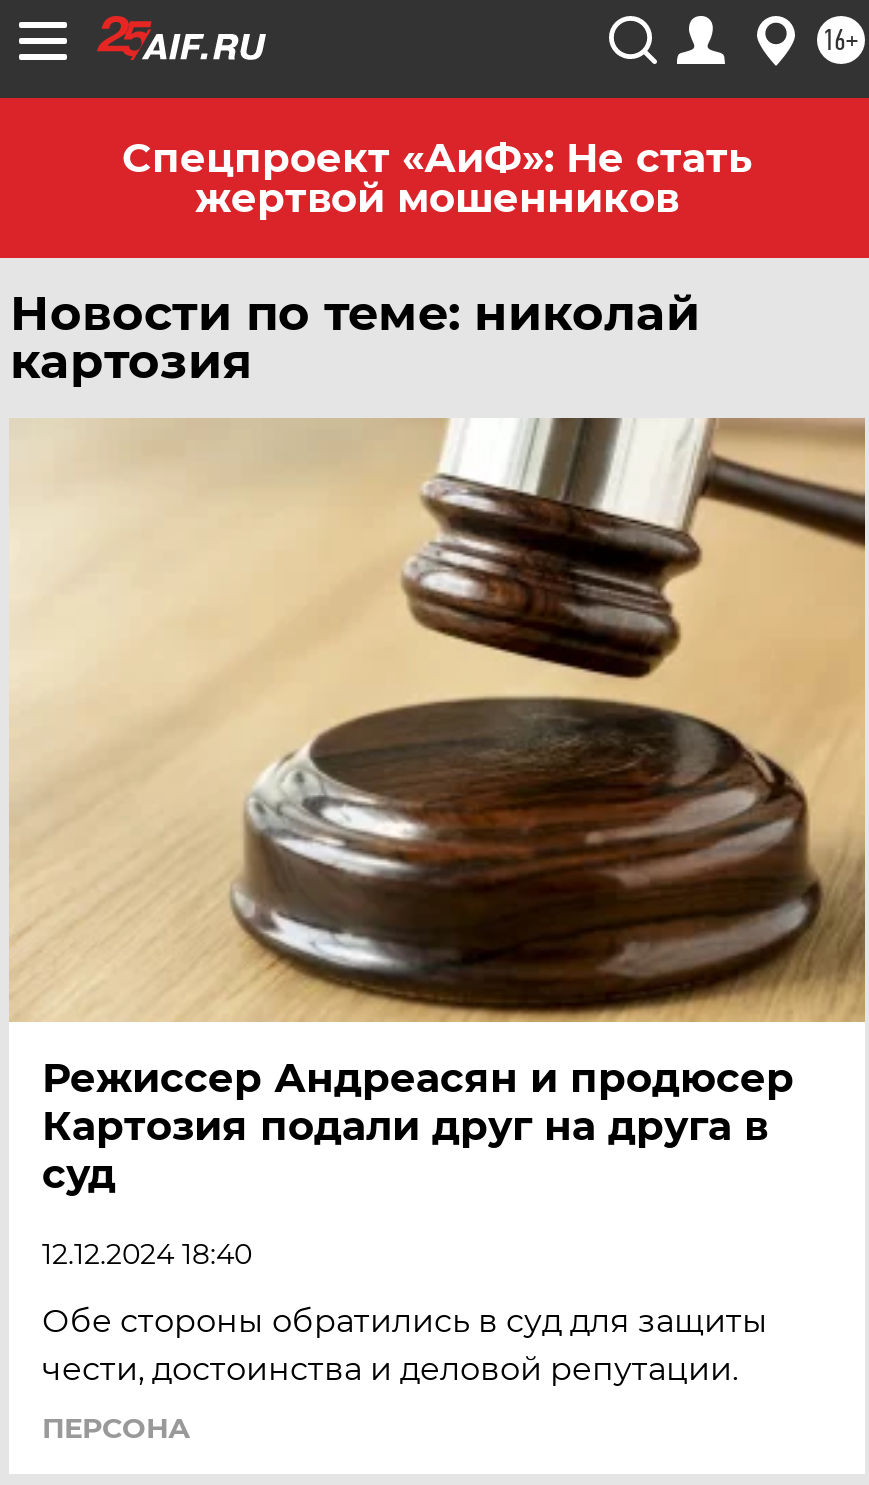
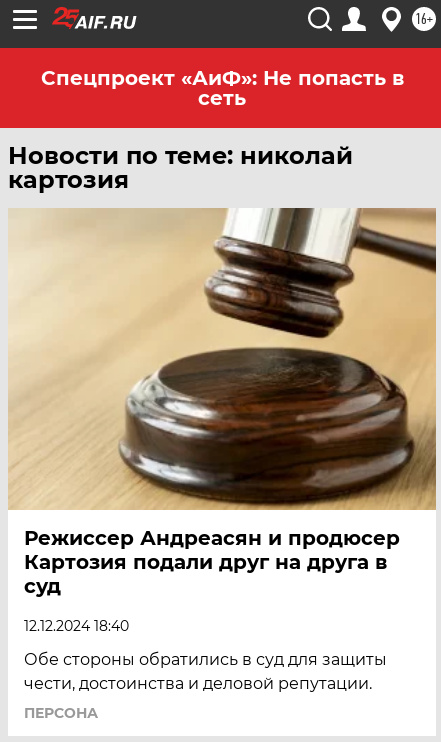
- Спецпроект «АиФ»: Не стать
- жертвой мошенников
+ Спецпроект «АиФ»: Не попасть в
+ сеть
